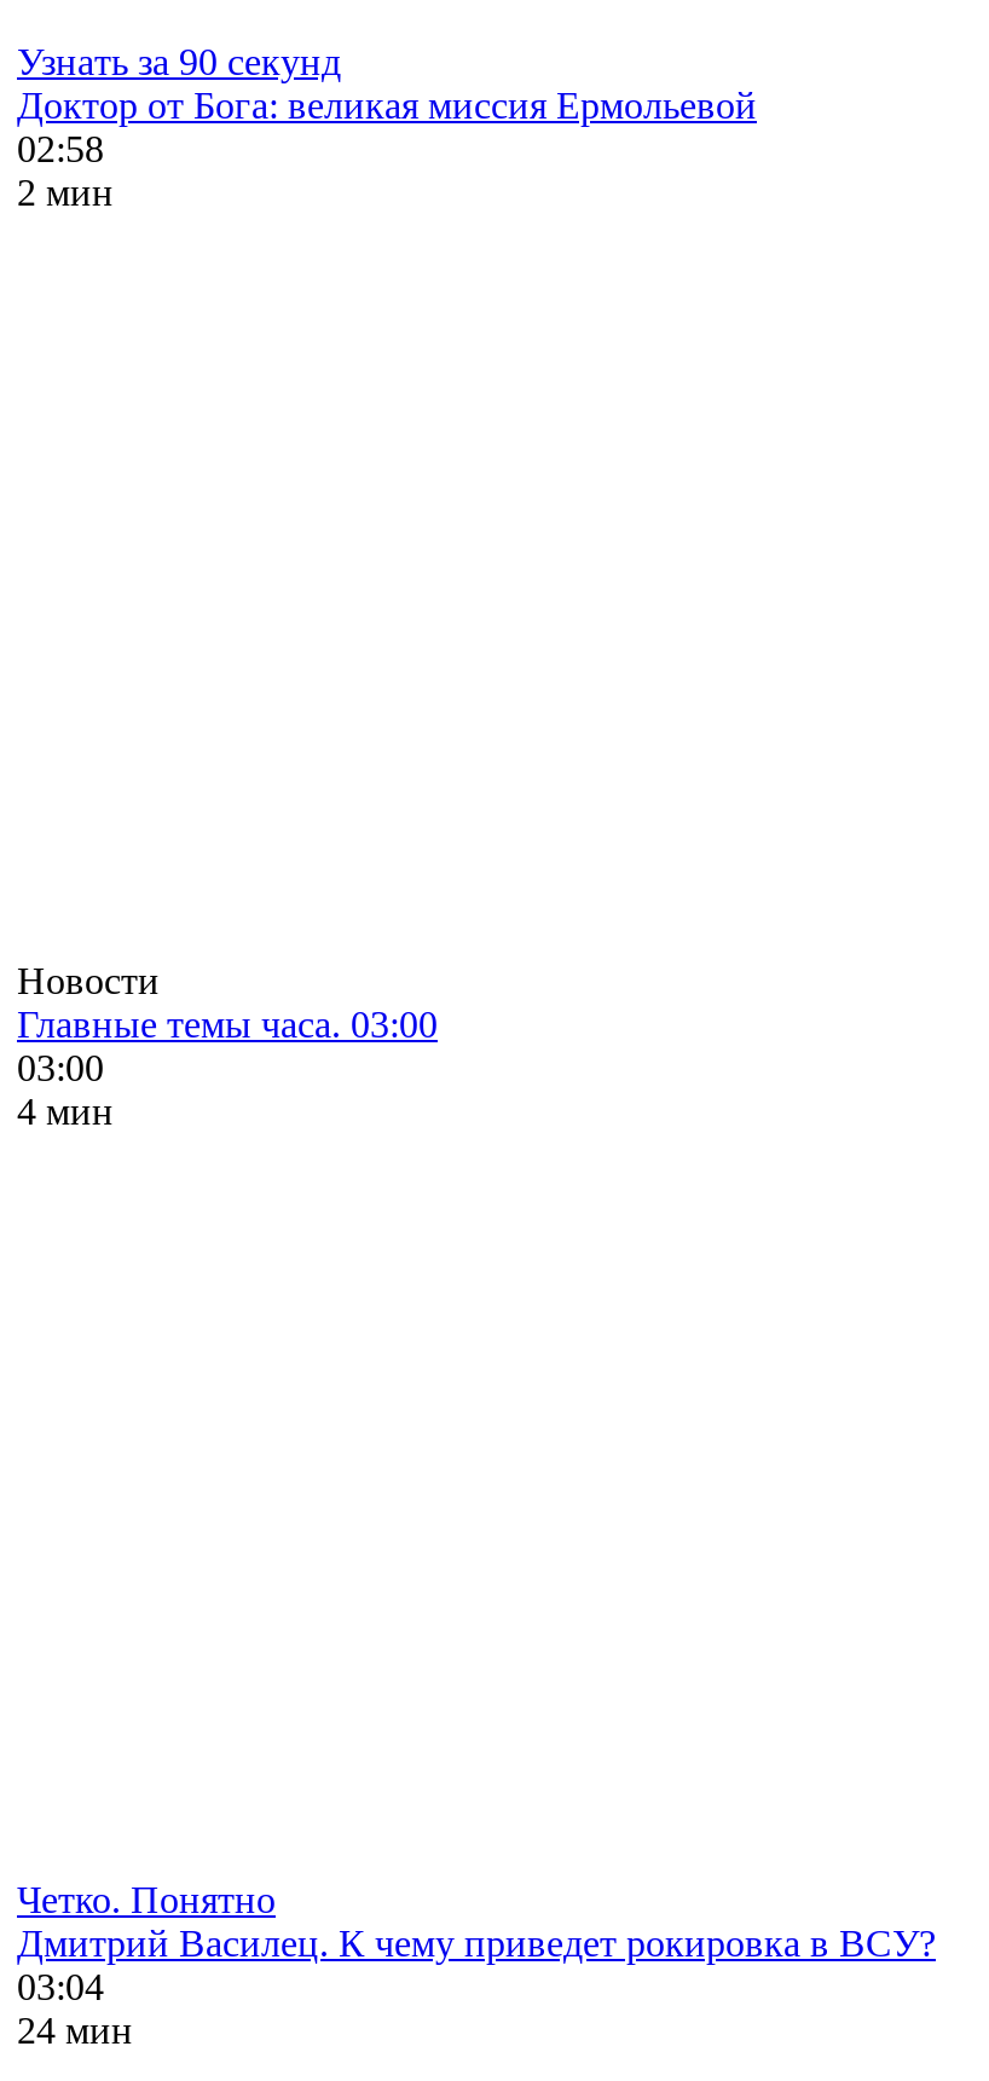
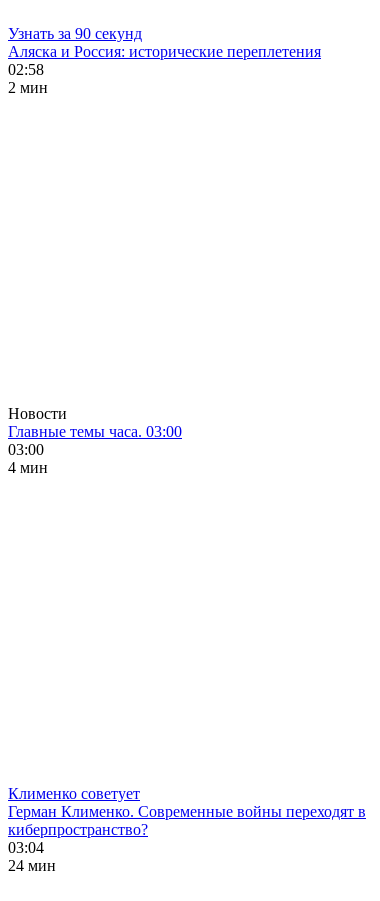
- Доктор от Бога: великая миссия Ермольевой
+ Аляска и Россия: исторические переплетения

- Четко. Понятно
- Дмитрий Василец. К чему приведет рокировка в ВСУ?
+ Клименко советует
+ Герман Клименко. Современные войны переходят в
+ киберпространство?
